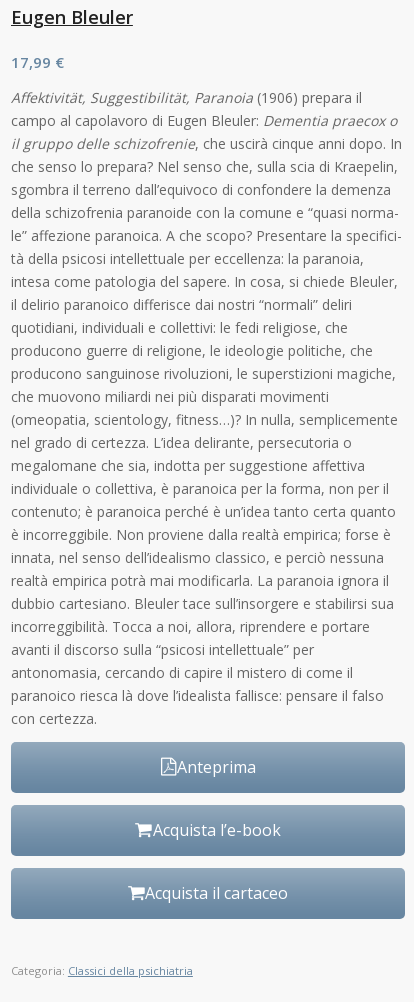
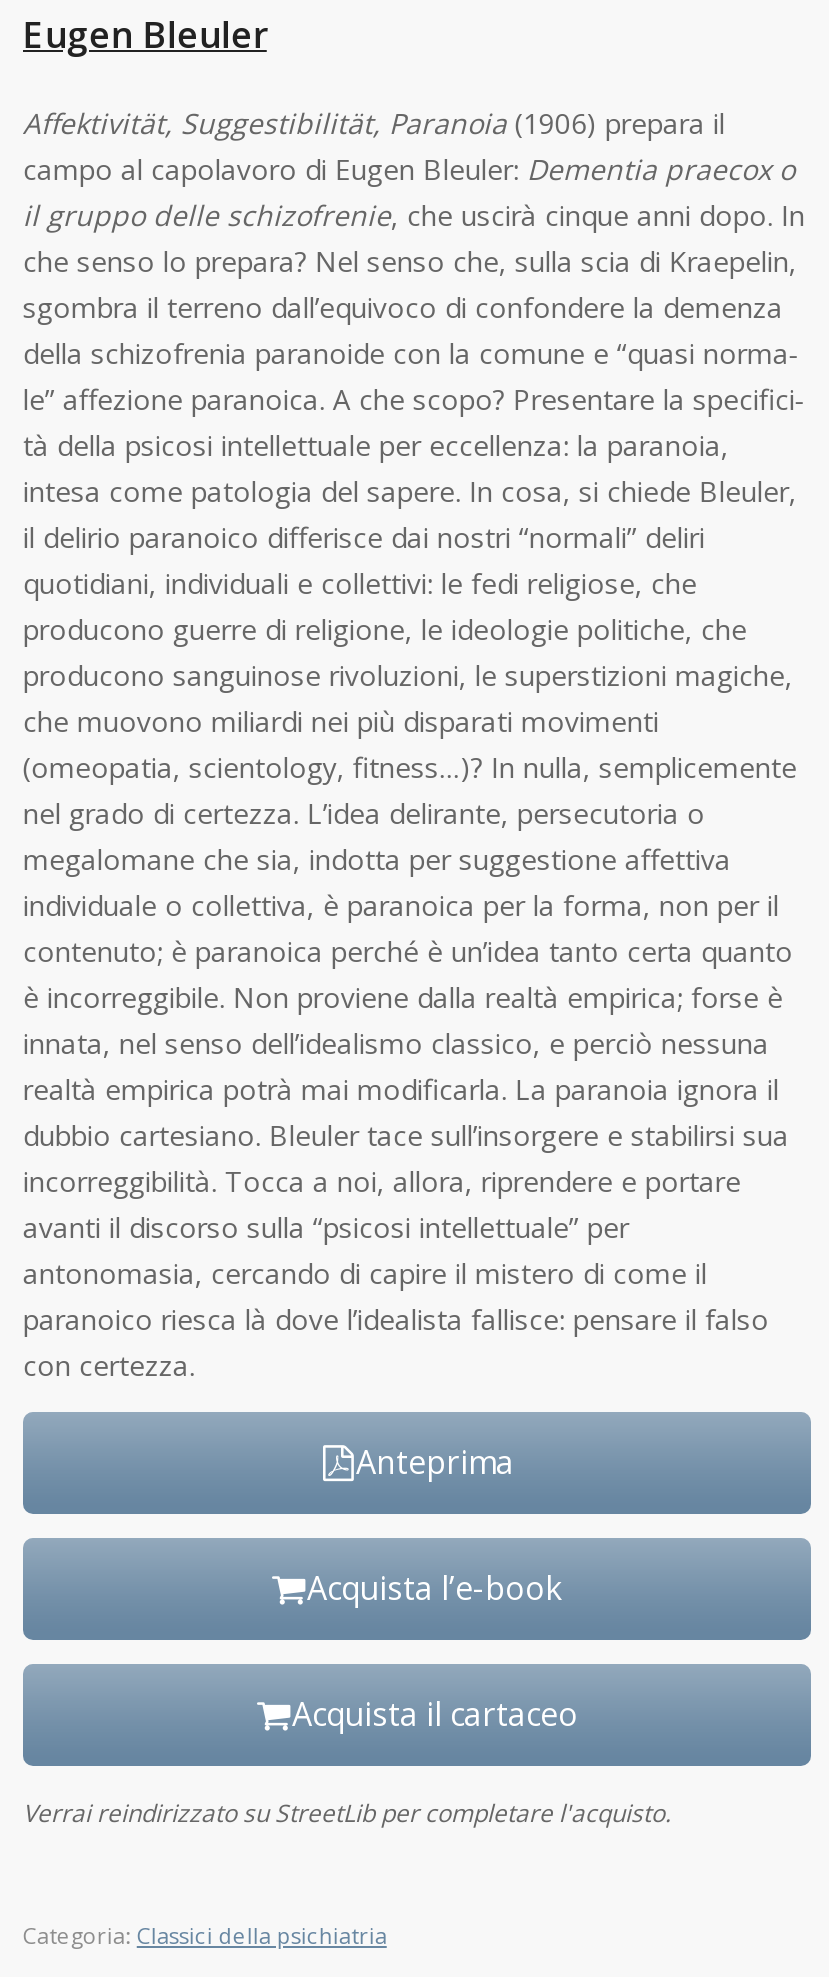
- 17,99 €

moved up: Affektivität, Suggestibilität, Paranoia (1906) prepara il | campo al capolavoro di Eugen Bleuler: Dementia praecox o | il gruppo delle schizofrenie, che uscirà cinque anni dopo. In | ... | Acquista l’e-book | Acquista il cartaceo

+ Verrai reindirizzato su StreetLib per completare l'acquisto.
